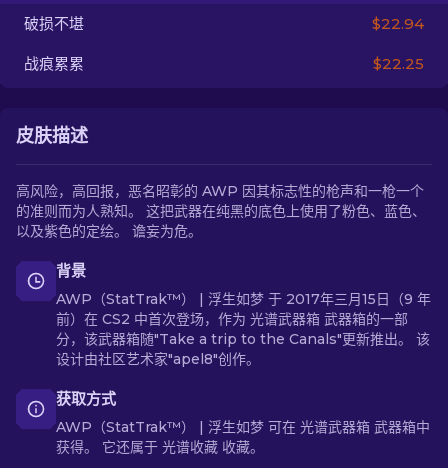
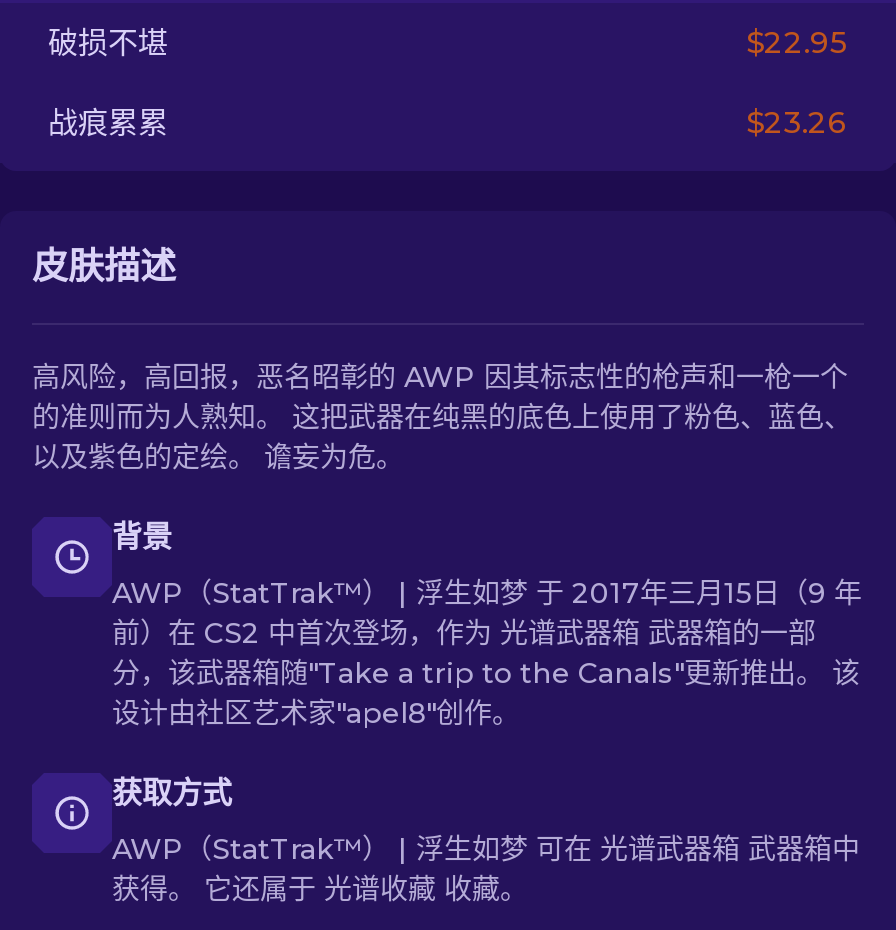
- $22.94
+ $22.95

- $22.25
+ $23.26
